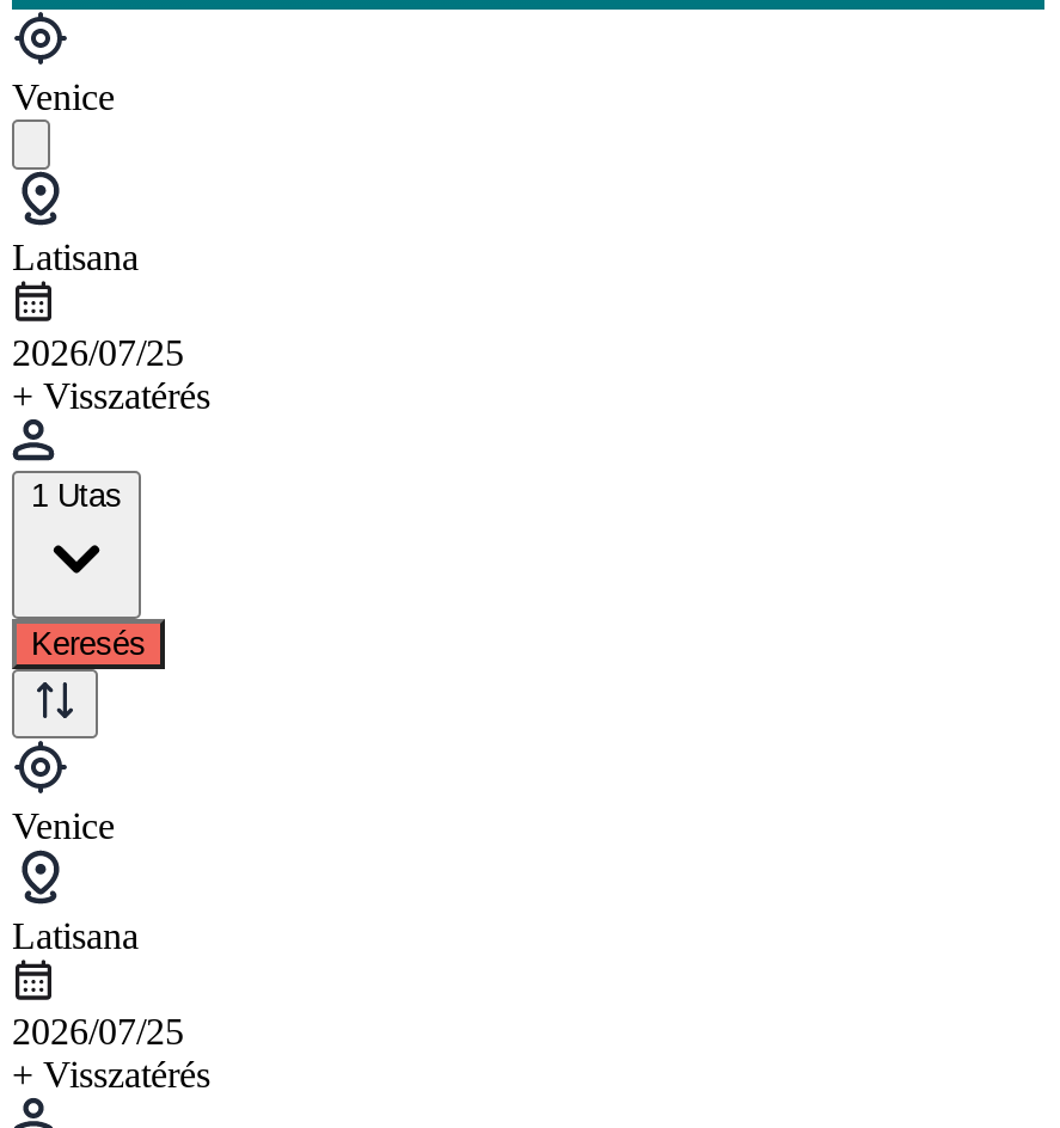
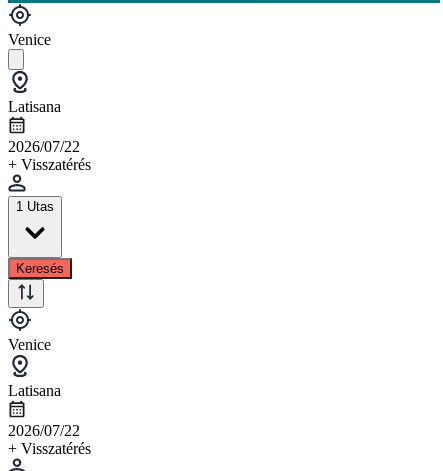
- 2026/07/25
+ 2026/07/22

- 2026/07/25
+ 2026/07/22
